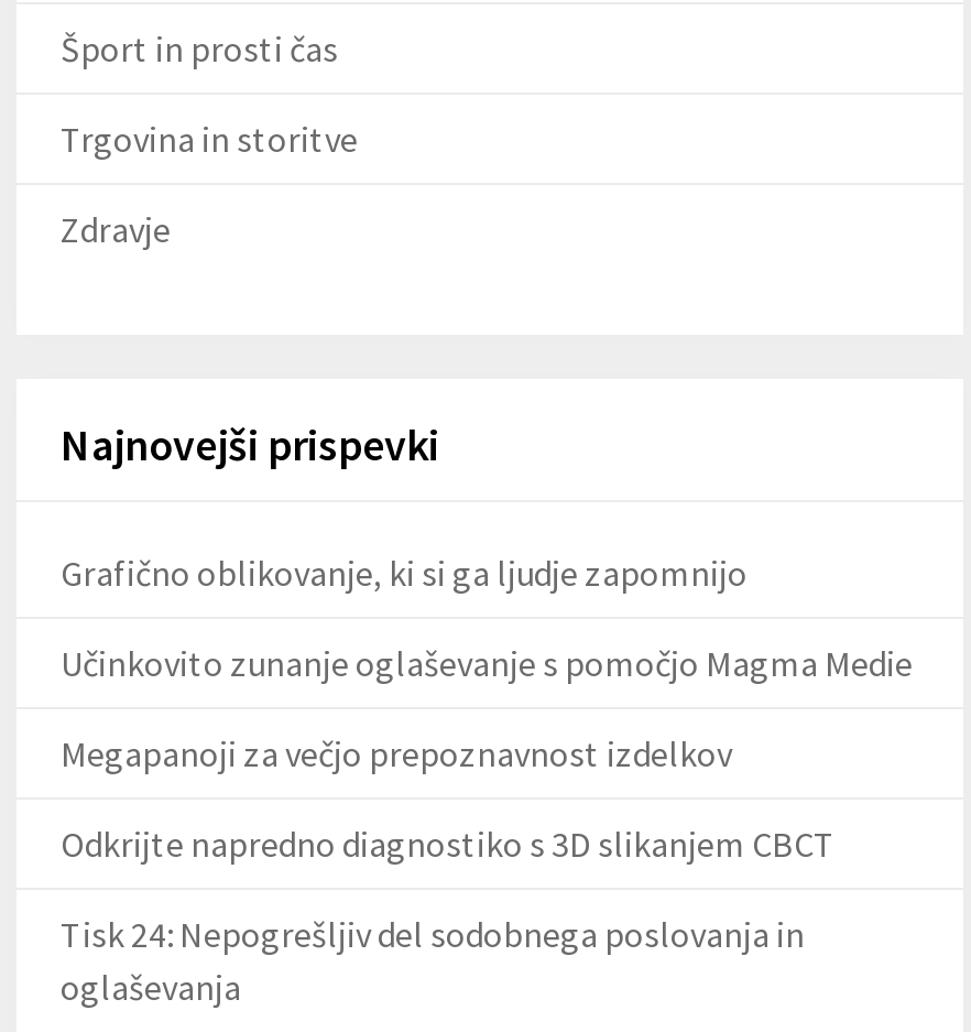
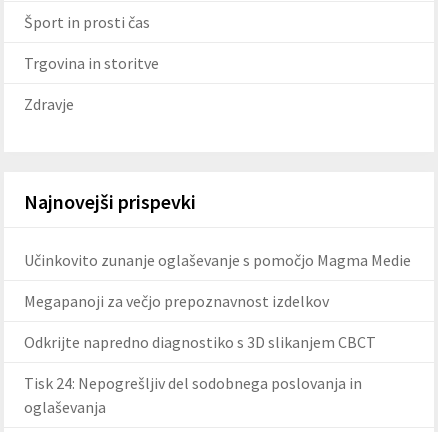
- Grafično oblikovanje, ki si ga ljudje zapomnijo
